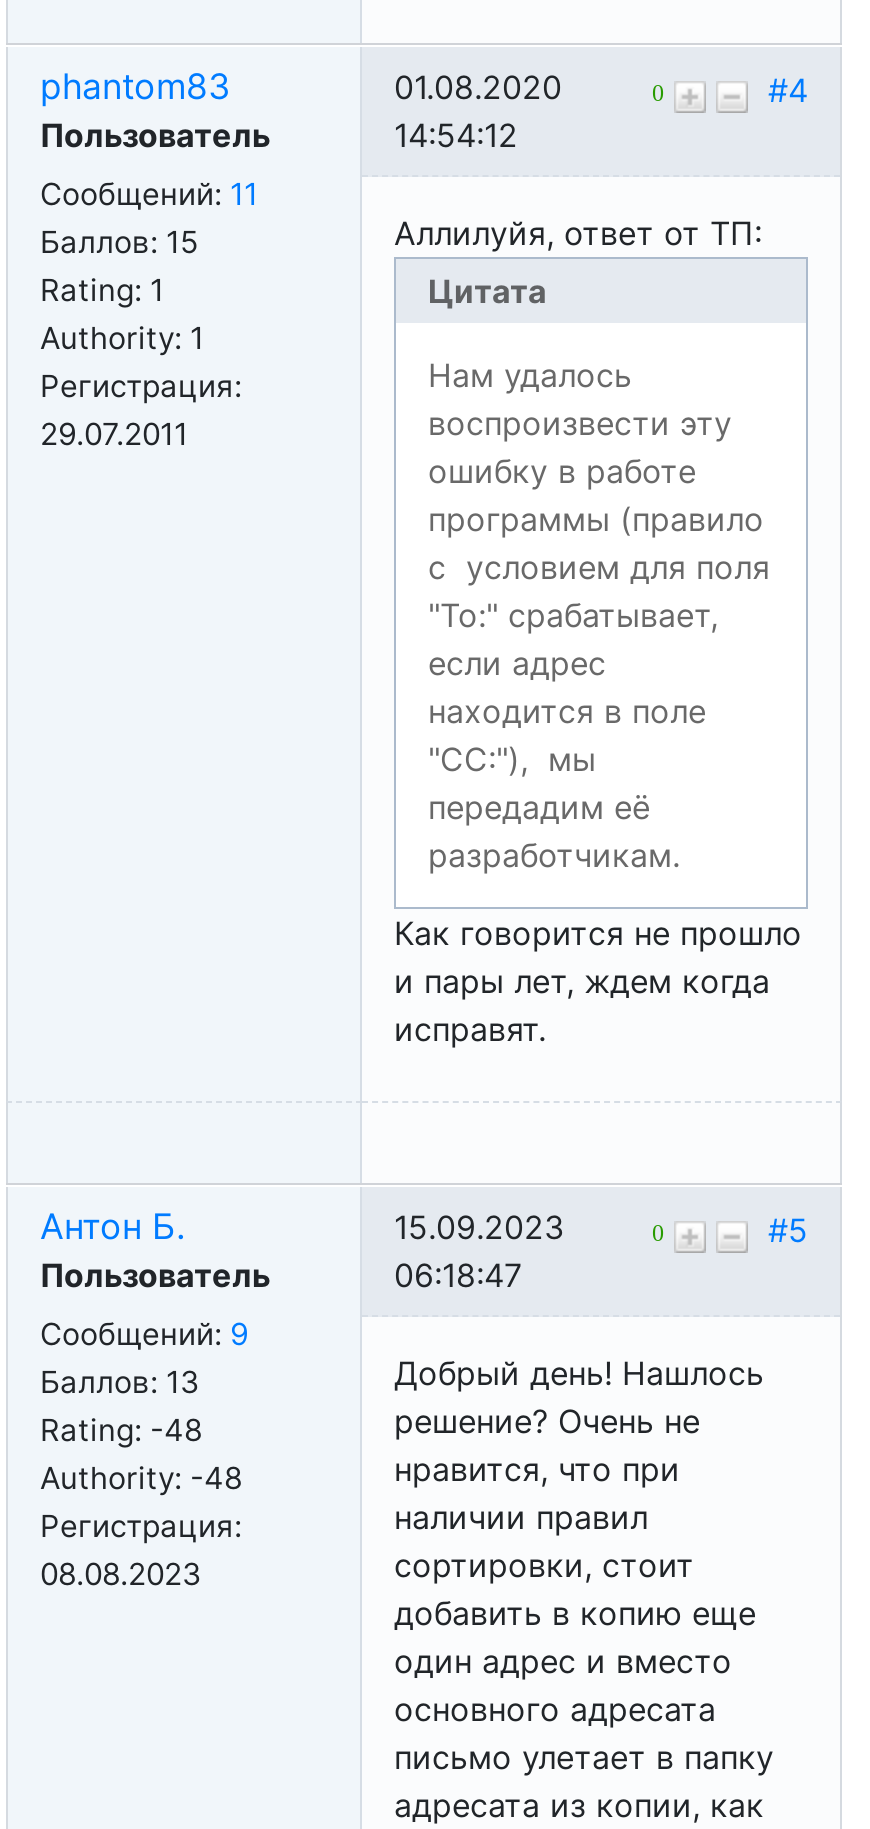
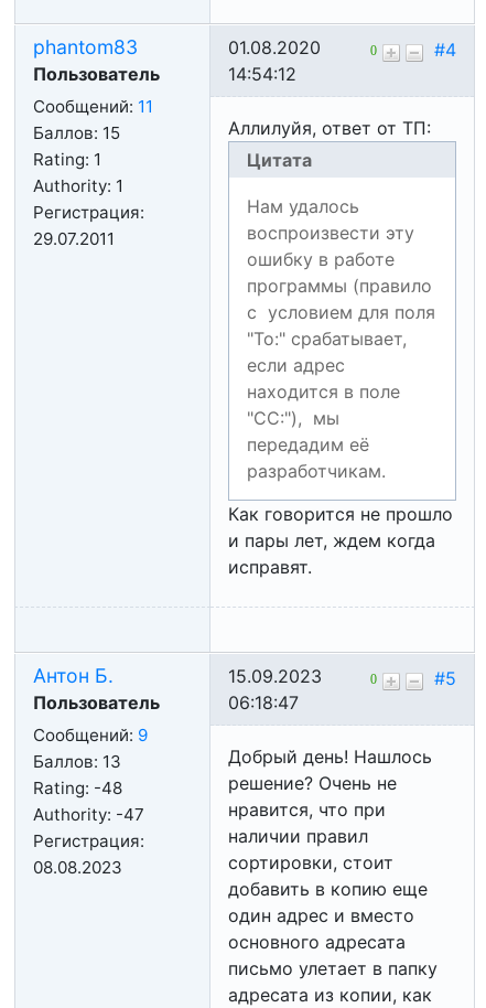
- Authority: -48
+ Authority: -47
